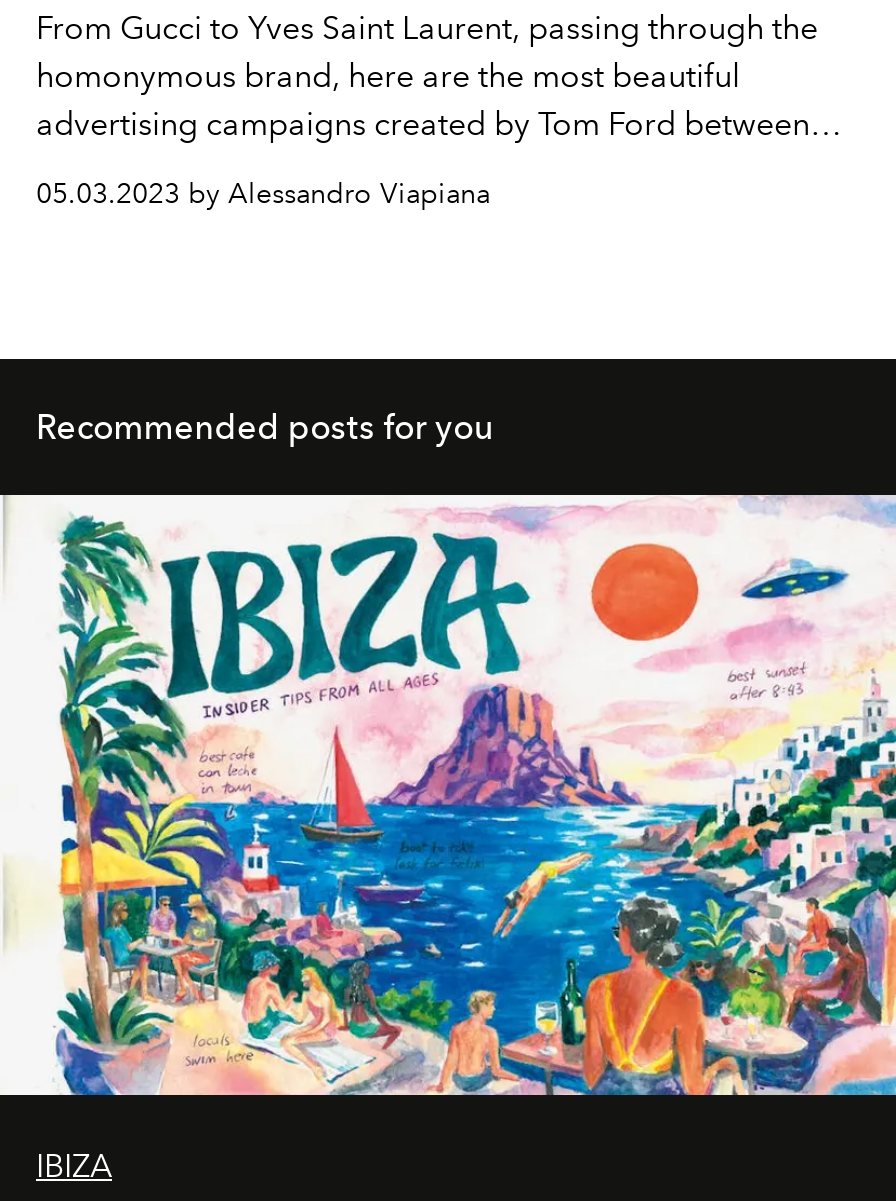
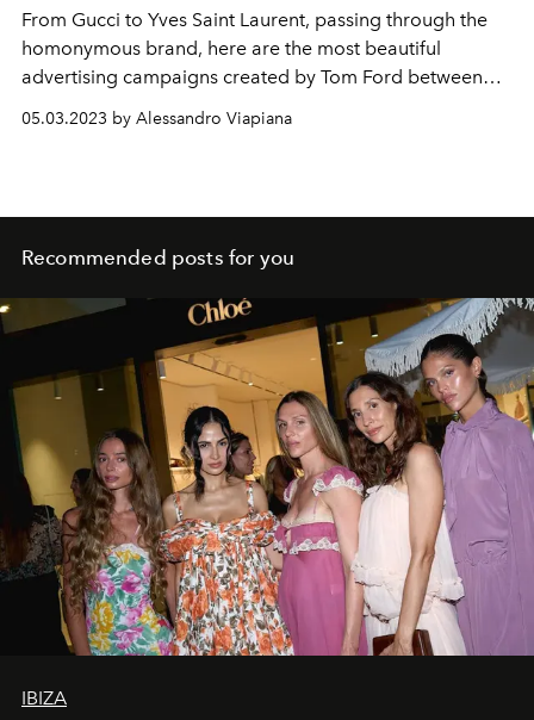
- [image]
+ [image]
